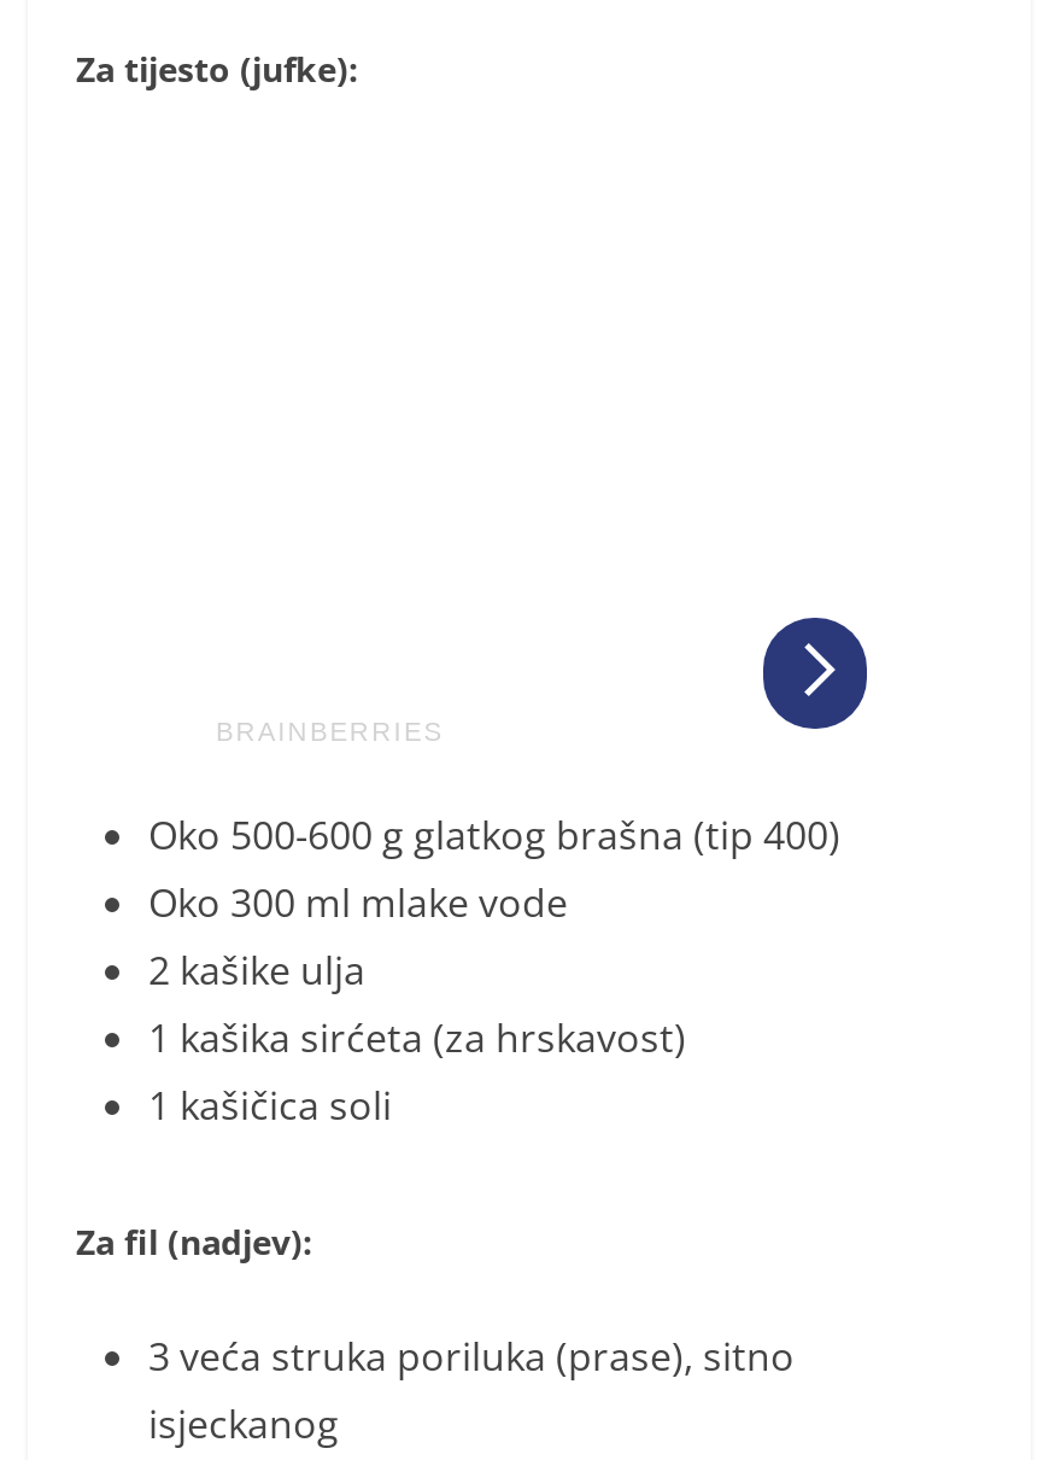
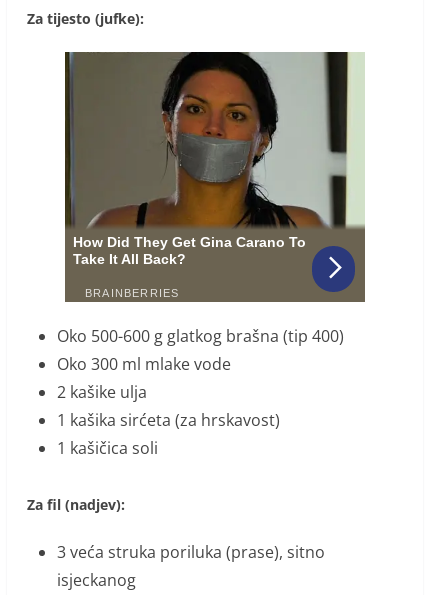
+ [image]
